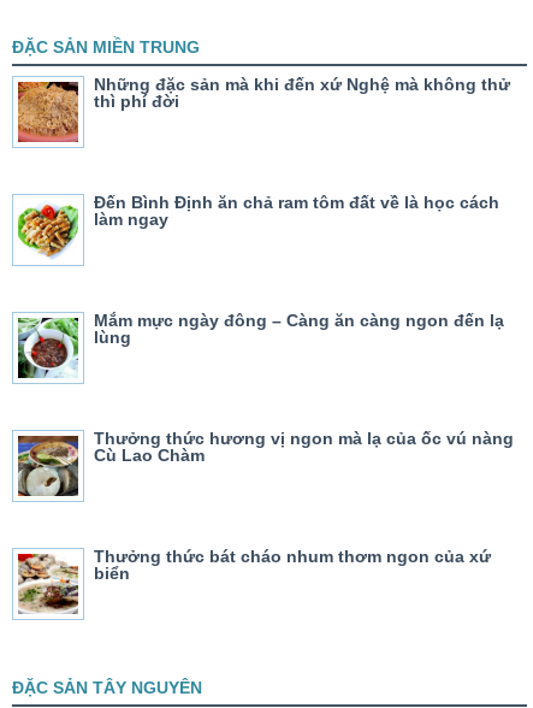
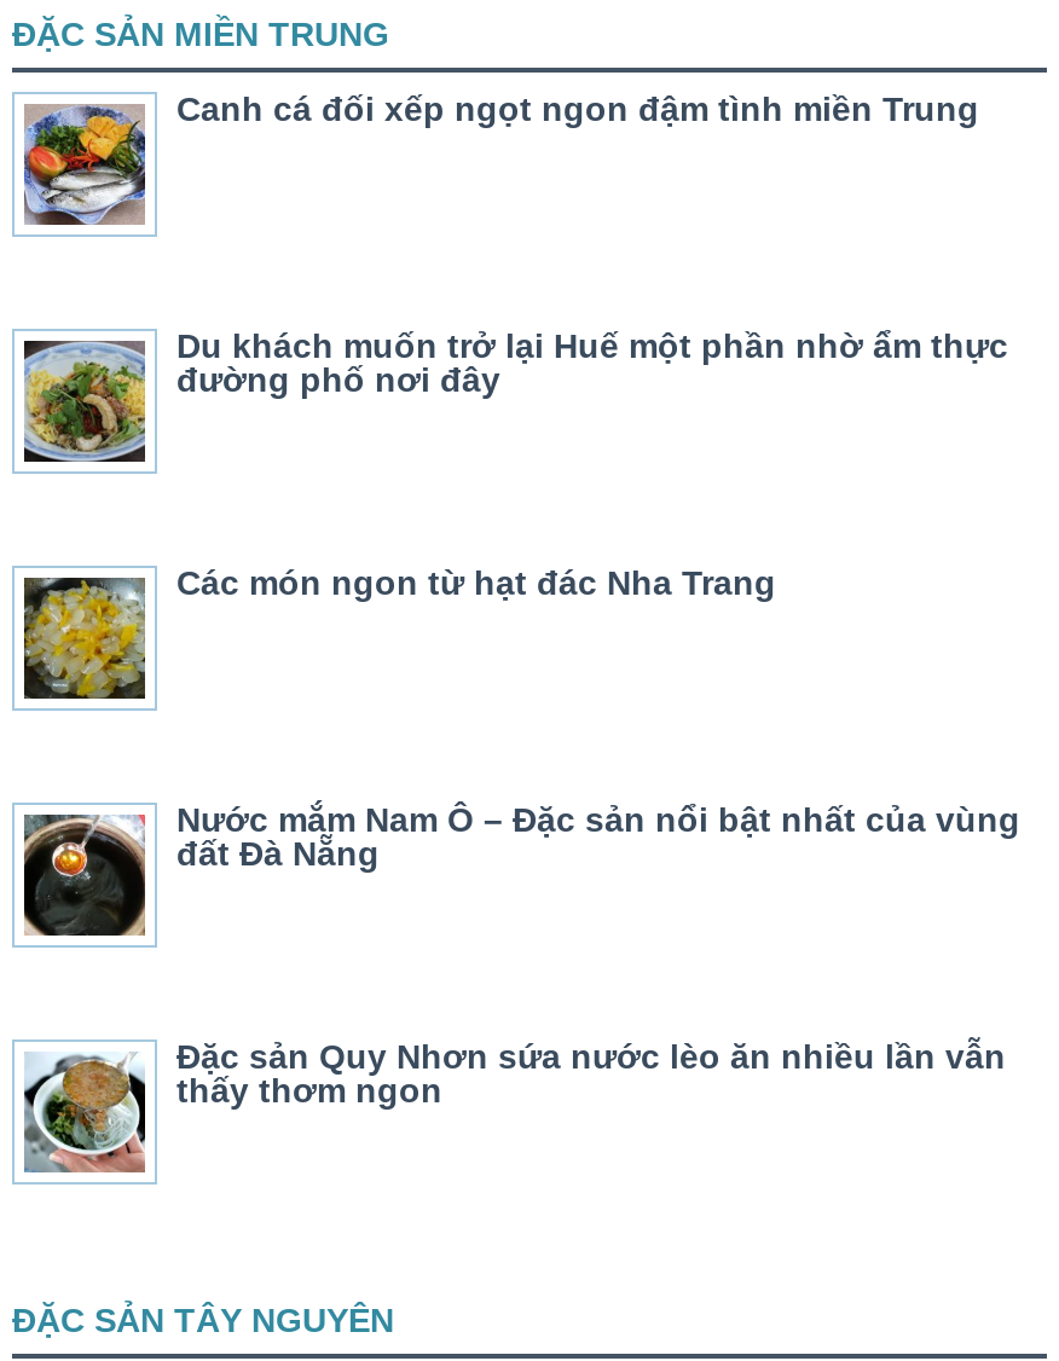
- [image]
- Những đặc sản mà khi đến xứ Nghệ mà không thử
- thì phí đời
+ [image]
+ Canh cá đối xếp ngọt ngon đậm tình miền Trung

- [image]
- Đến Bình Định ăn chả ram tôm đất về là học cách
- làm ngay
+ [image]
+ Du khách muốn trở lại Huế một phần nhờ ẩm thực
+ đường phố nơi đây

- [image]
- Mắm mực ngày đông – Càng ăn càng ngon đến lạ
- lùng
+ [image]
+ Các món ngon từ hạt đác Nha Trang

- [image]
- Thưởng thức hương vị ngon mà lạ của ốc vú nàng
- Cù Lao Chàm
+ [image]
+ Nước mắm Nam Ô – Đặc sản nổi bật nhất của vùng
+ đất Đà Nẵng

- [image]
- Thưởng thức bát cháo nhum thơm ngon của xứ
- biển
+ [image]
+ Đặc sản Quy Nhơn sứa nước lèo ăn nhiều lần vẫn
+ thấy thơm ngon
